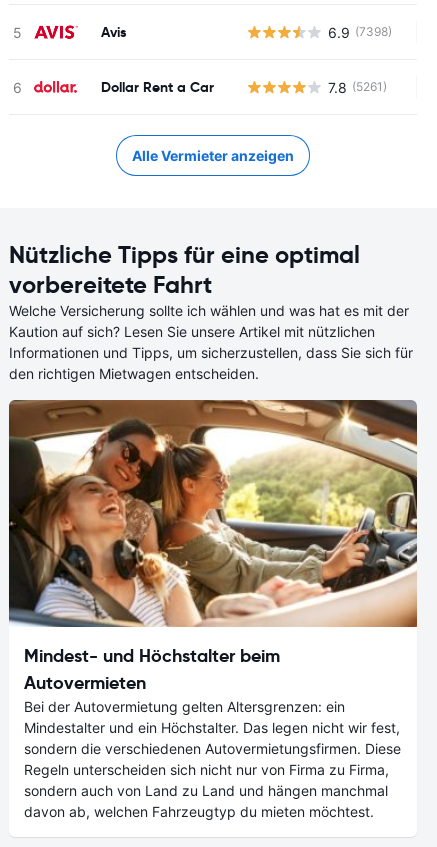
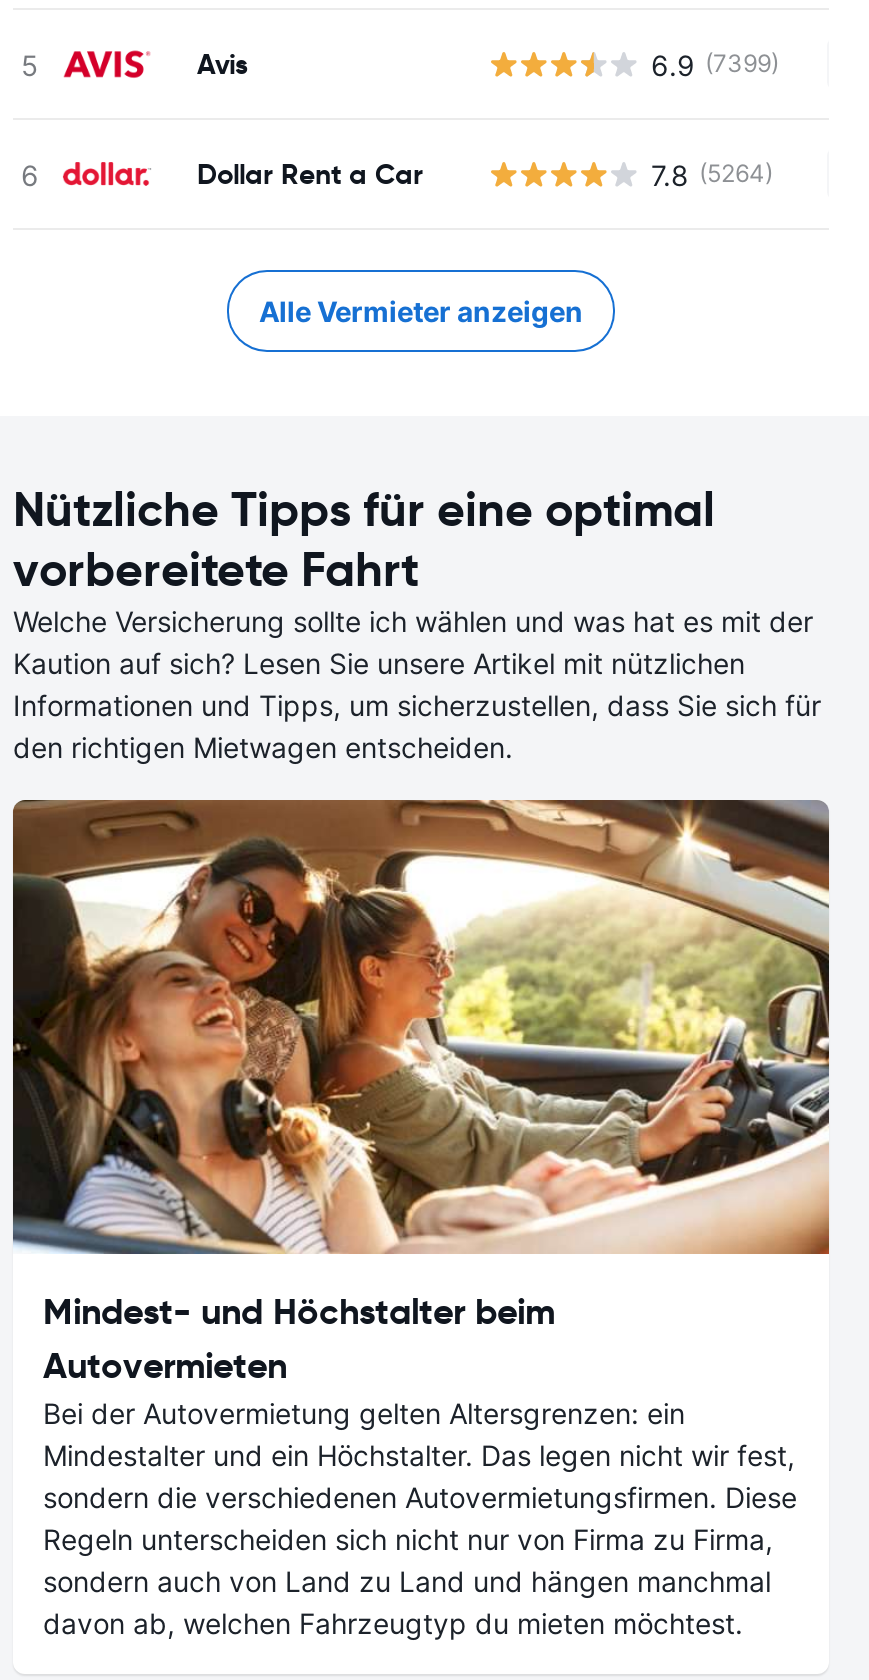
- 6.9 (7398)
+ 6.9 (7399)

- 7.8 (5261)
+ 7.8 (5264)
